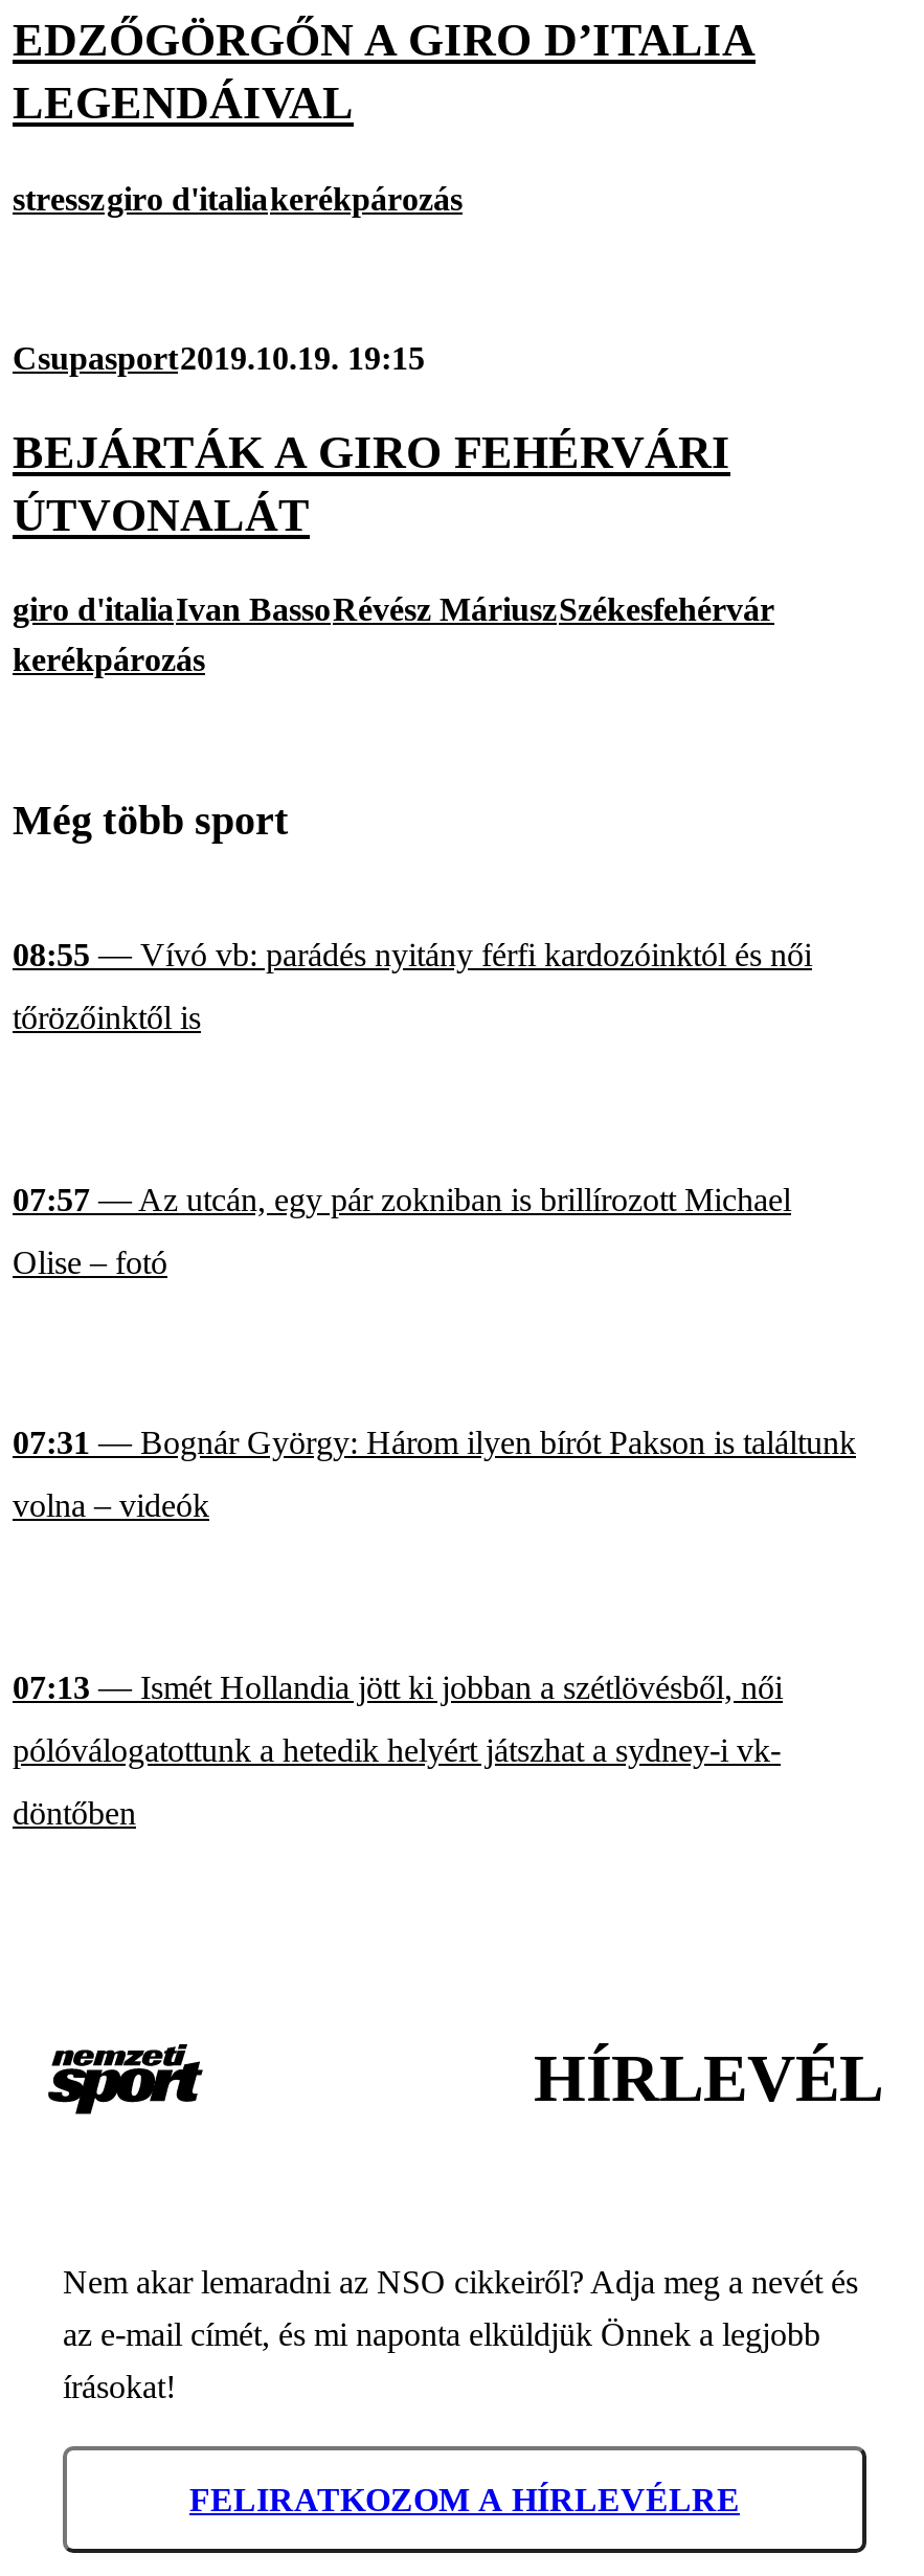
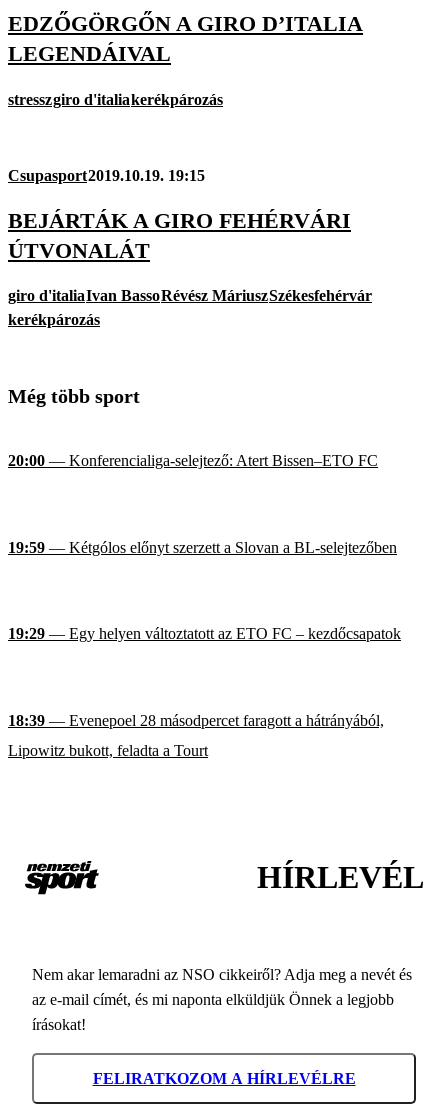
- 08:55 — Vívó vb: parádés nyitány férfi kardozóinktól és női
- tőrözőinktől is
+ 20:00 — Konferencialiga-selejtező: Atert Bissen–ETO FC

- 07:57 — Az utcán, egy pár zokniban is brillírozott Michael
- Olise – fotó
+ 19:59 — Kétgólos előnyt szerzett a Slovan a BL-selejtezőben

- 07:31 — Bognár György: Három ilyen bírót Pakson is találtunk
- volna – videók
+ 19:29 — Egy helyen változtatott az ETO FC – kezdőcsapatok

- 07:13 — Ismét Hollandia jött ki jobban a szétlövésből, női
- pólóválogatottunk a hetedik helyért játszhat a sydney-i vk-
- döntőben
+ 18:39 — Evenepoel 28 másodpercet faragott a hátrányából,
+ Lipowitz bukott, feladta a Tourt
